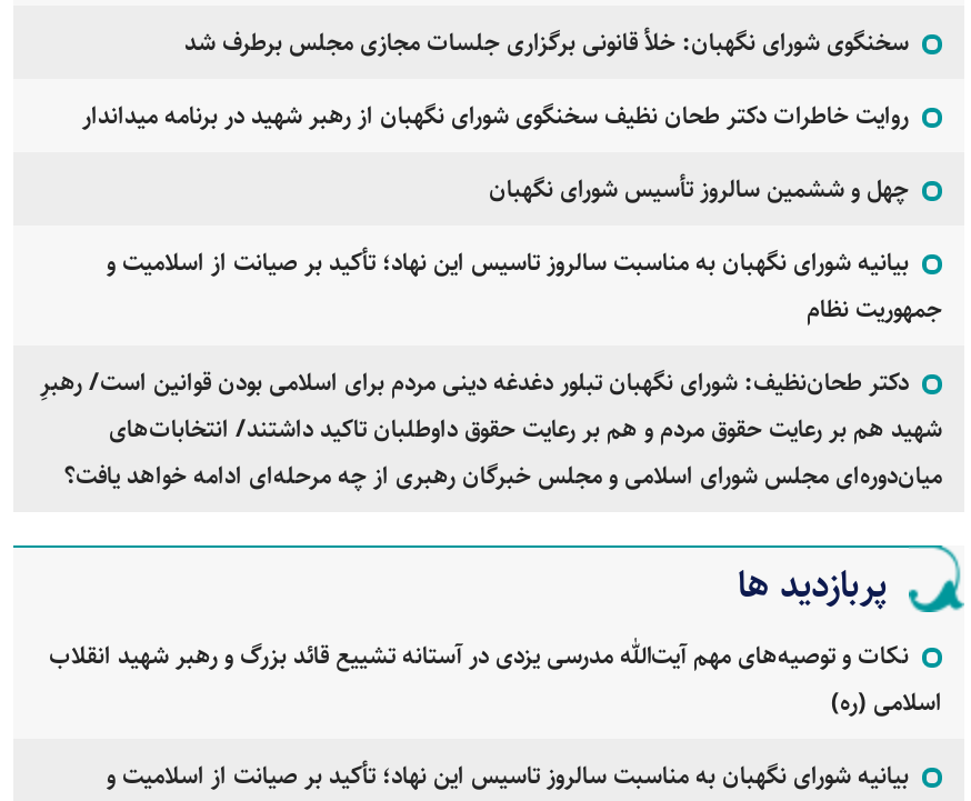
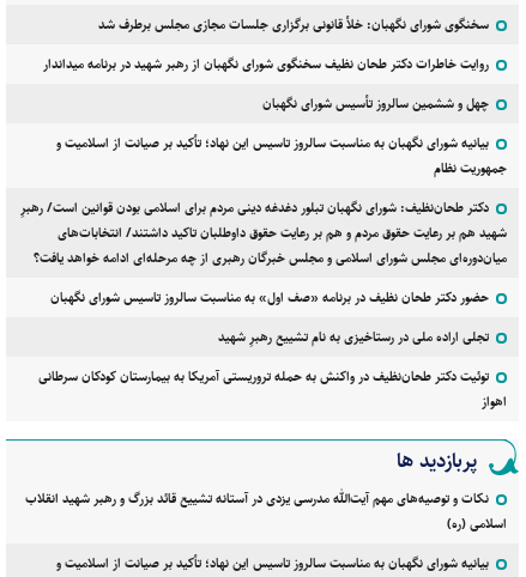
+ حضور دکتر طحان نظیف در برنامه «صف اول» به مناسبت سالروز تاسیس شورای نگهبان
+ تجلی اراده ملی در رستاخیزی به نام تشییع رهبرِ شهید
+ توئیت دکتر طحان‌نظیف در واکنش به حمله تروریستی آمریکا به بیمارستان کودکان سرطانی
+ اهواز
